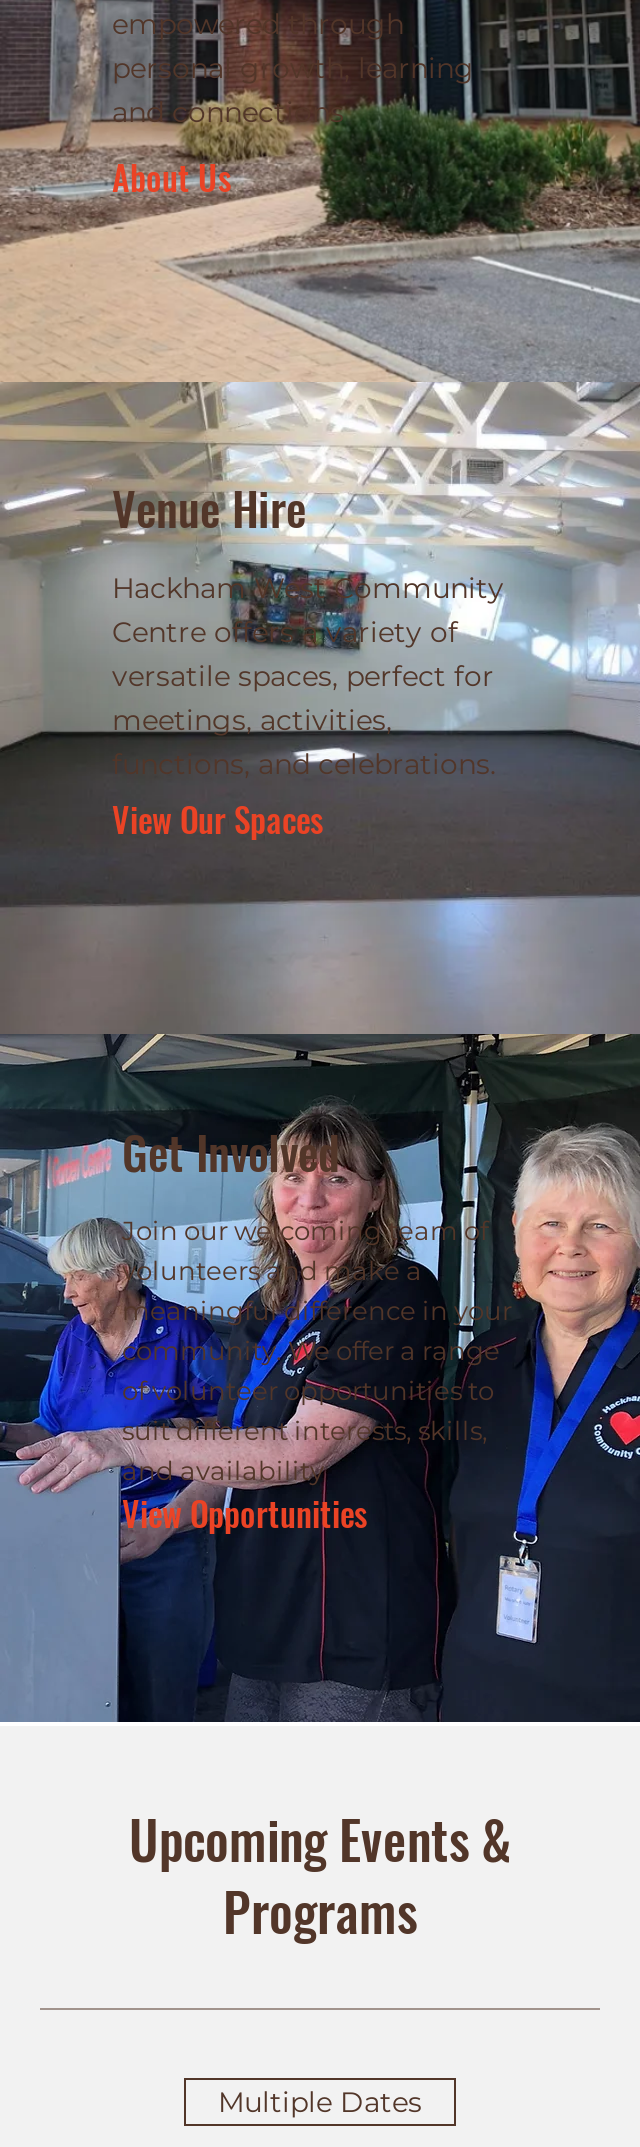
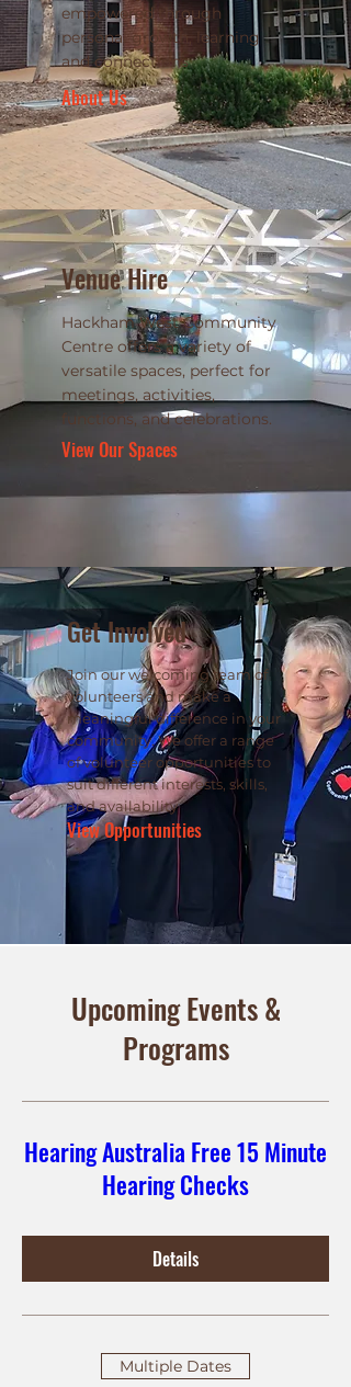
+ Hearing Australia Free 15 Minute
+ Hearing Checks
+ Details
